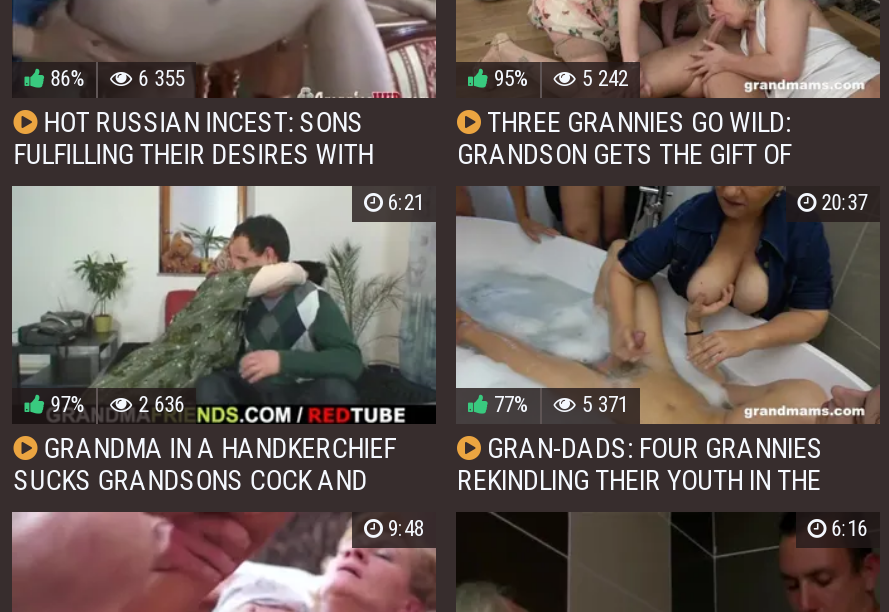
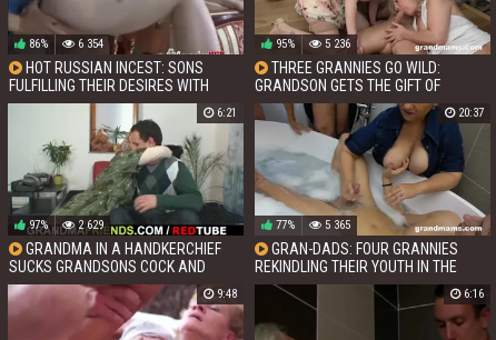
- 86% 6 355
+ 86% 6 354

- 95% 5 242
+ 95% 5 236

- 97% 2 636
+ 97% 2 629

- 77% 5 371
+ 77% 5 365
